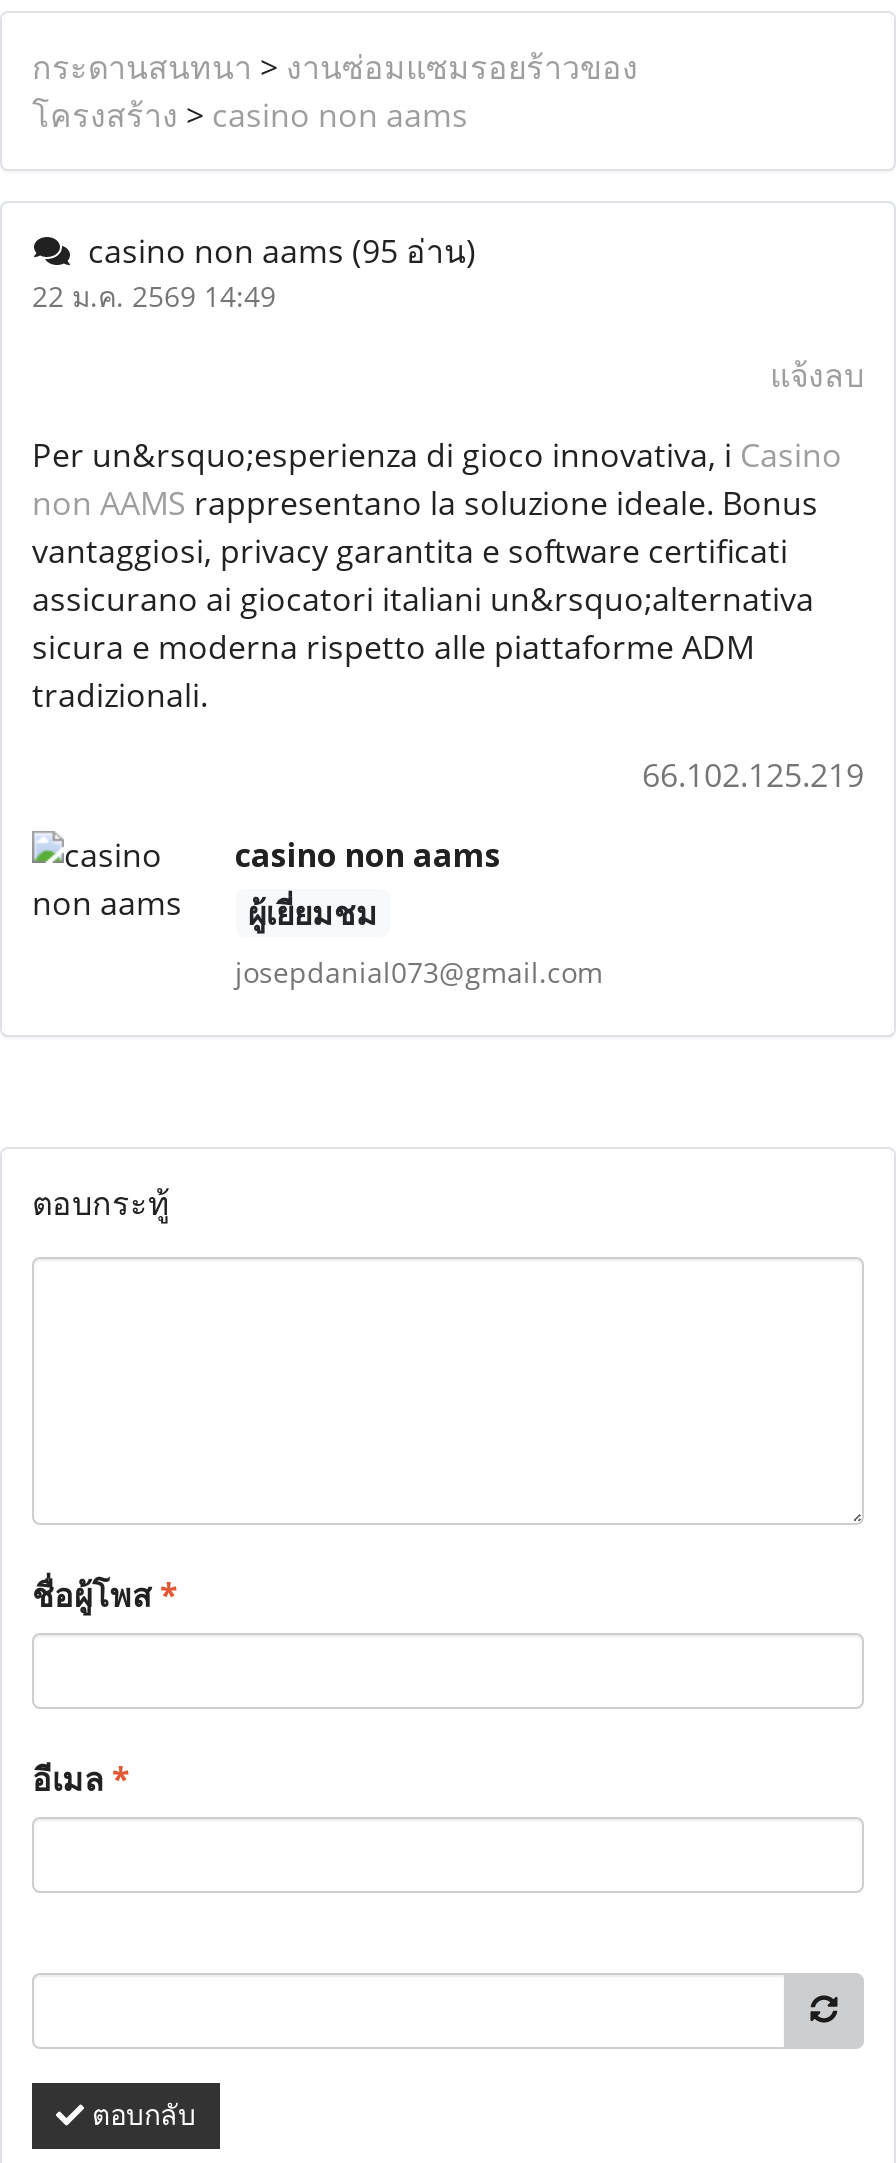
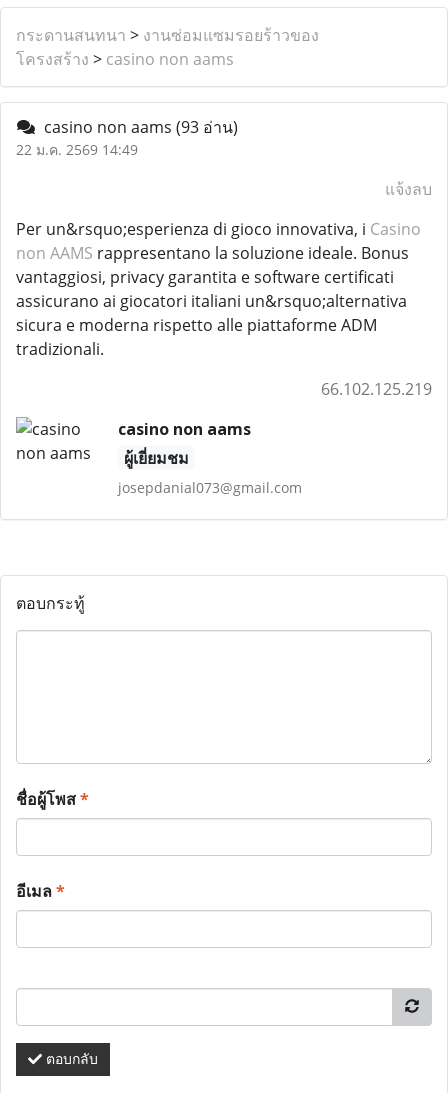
- casino non aams (95 อ่าน)
+ casino non aams (93 อ่าน)
